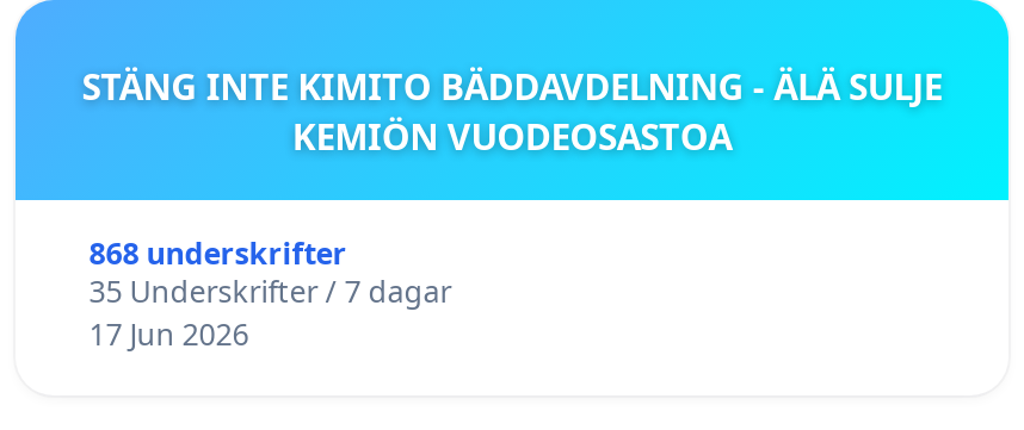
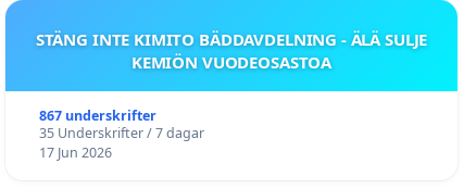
- 868 underskrifter
+ 867 underskrifter
